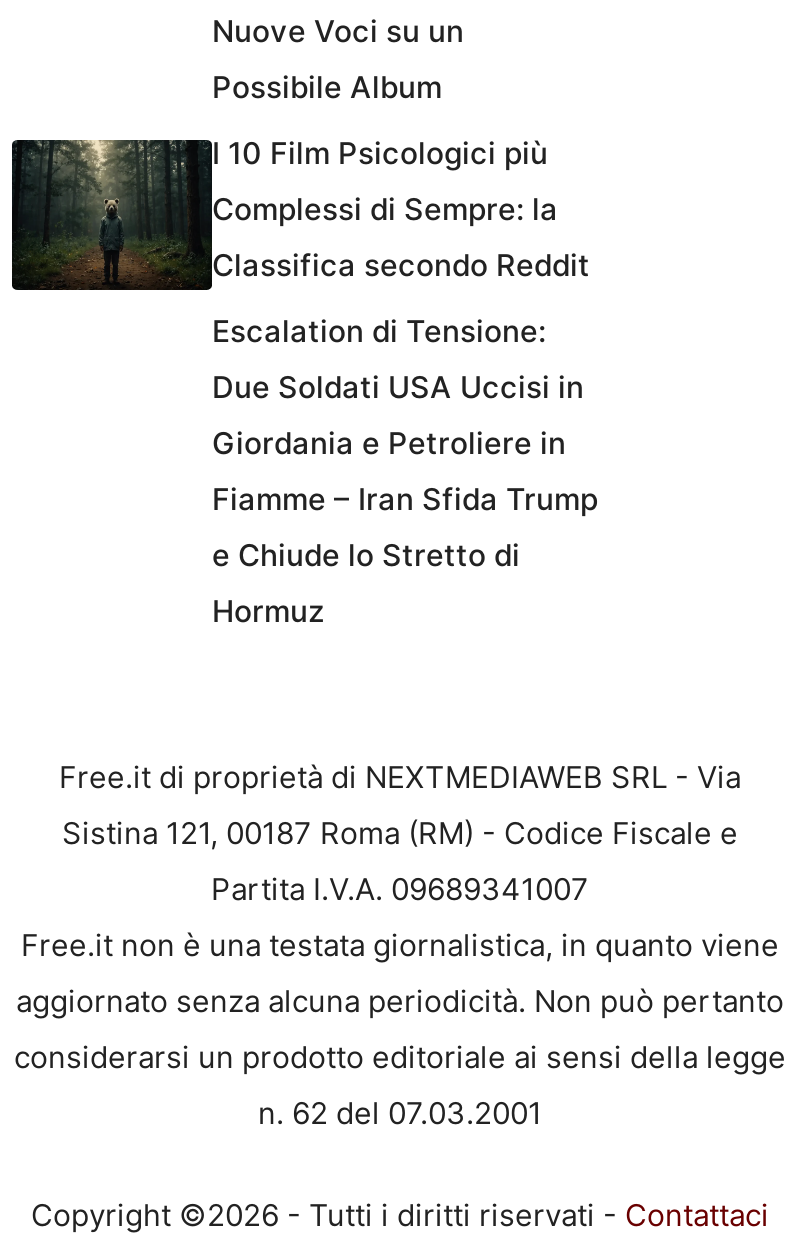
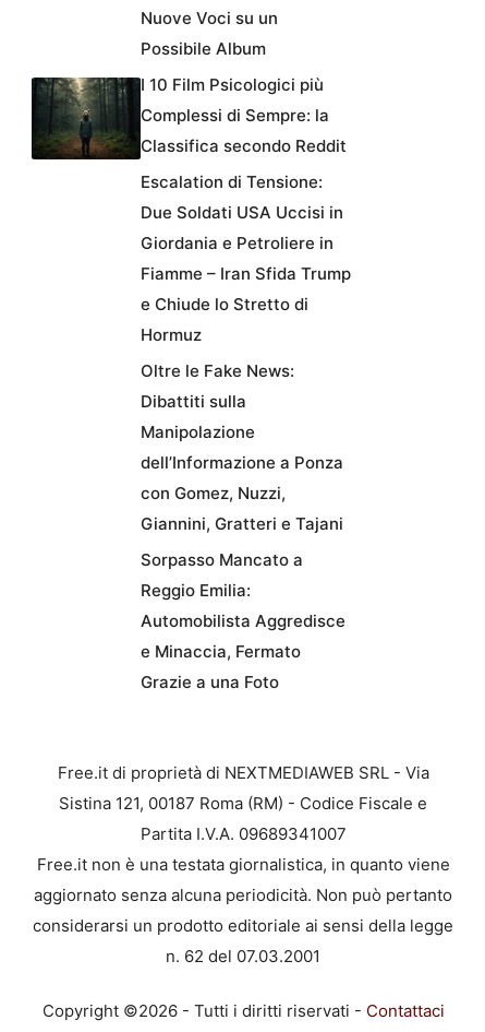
+ Oltre le Fake News:
+ Dibattiti sulla
+ Manipolazione
+ dell’Informazione a Ponza
+ con Gomez, Nuzzi,
+ Giannini, Gratteri e Tajani
+ Sorpasso Mancato a
+ Reggio Emilia:
+ Automobilista Aggredisce
+ e Minaccia, Fermato
+ Grazie a una Foto
